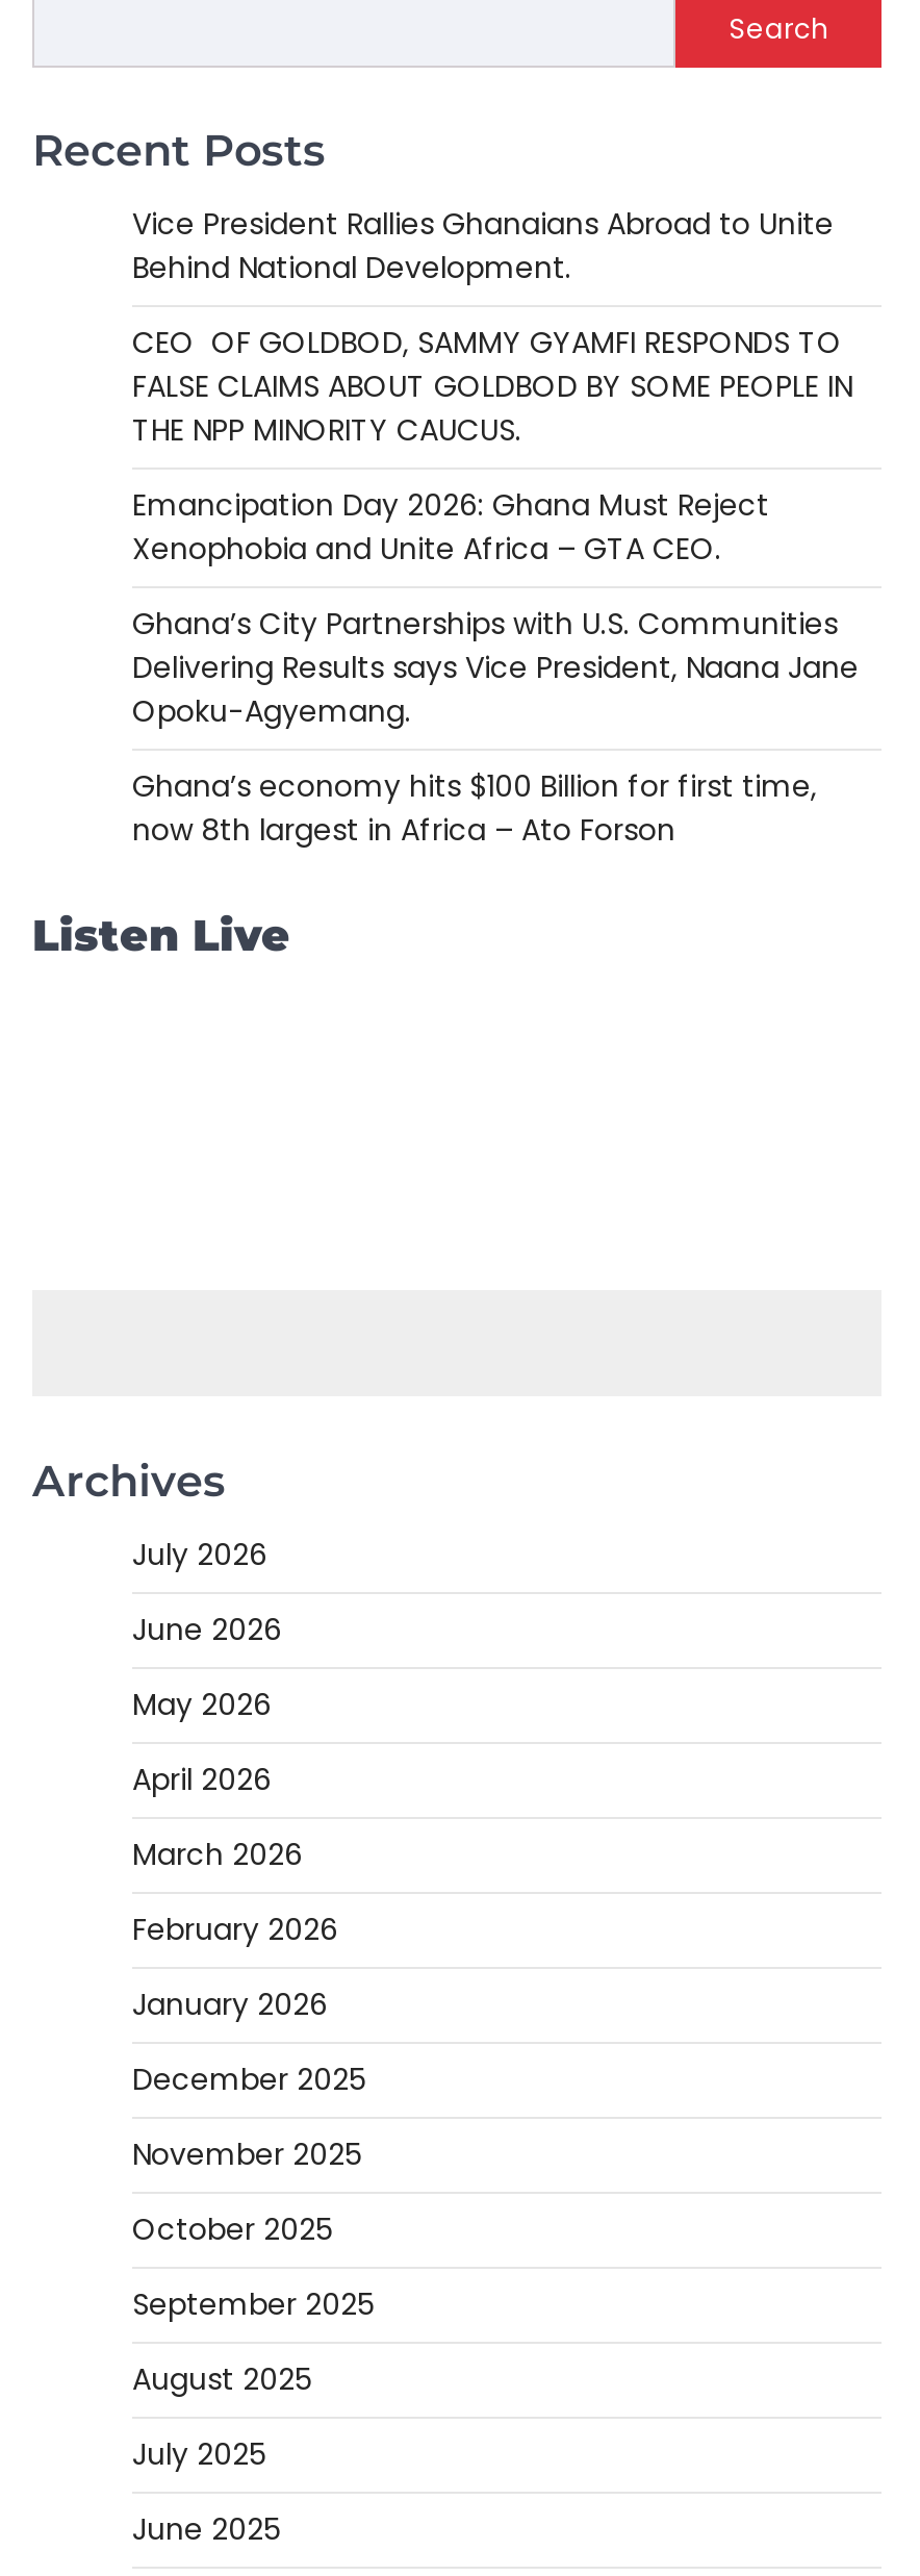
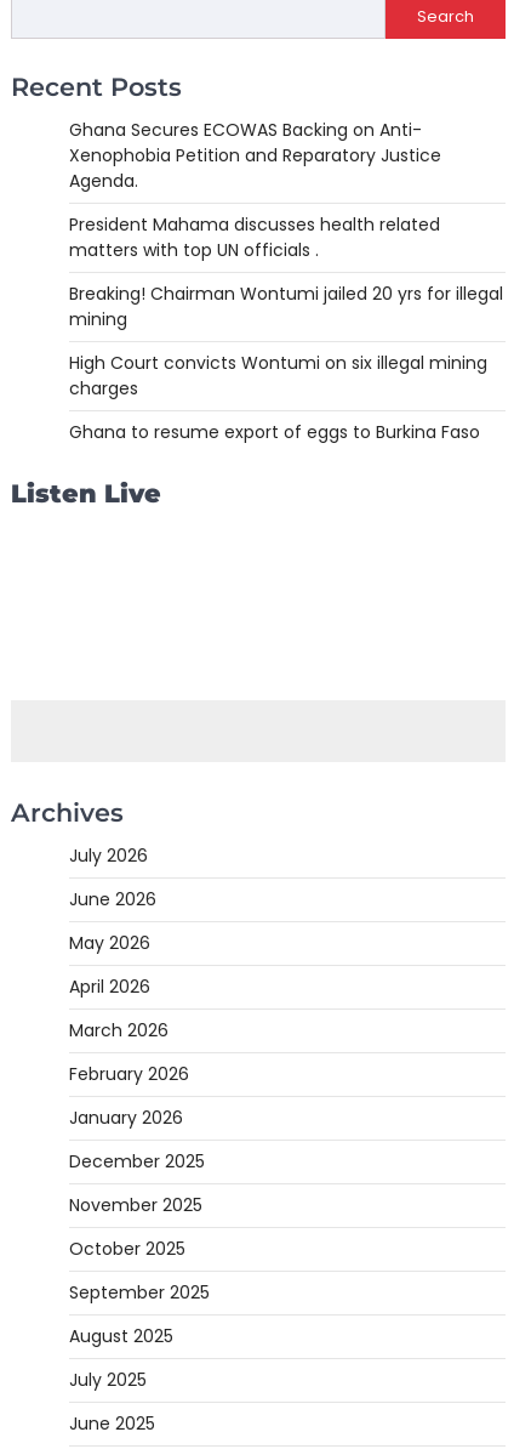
- Vice President Rallies Ghanaians Abroad to Unite
- Behind National Development.
+ Ghana Secures ECOWAS Backing on Anti-
+ Xenophobia Petition and Reparatory Justice
+ Agenda.

- CEO OF GOLDBOD, SAMMY GYAMFI RESPONDS TO
- FALSE CLAIMS ABOUT GOLDBOD BY SOME PEOPLE IN
- THE NPP MINORITY CAUCUS.
+ President Mahama discusses health related
+ matters with top UN officials .

- Emancipation Day 2026: Ghana Must Reject
- Xenophobia and Unite Africa – GTA CEO.
+ Breaking! Chairman Wontumi jailed 20 yrs for illegal
+ mining

- Ghana’s City Partnerships with U.S. Communities
- Delivering Results says Vice President, Naana Jane
- Opoku-Agyemang.
+ High Court convicts Wontumi on six illegal mining
+ charges

- Ghana’s economy hits $100 Billion for first time,
- now 8th largest in Africa – Ato Forson
+ Ghana to resume export of eggs to Burkina Faso
